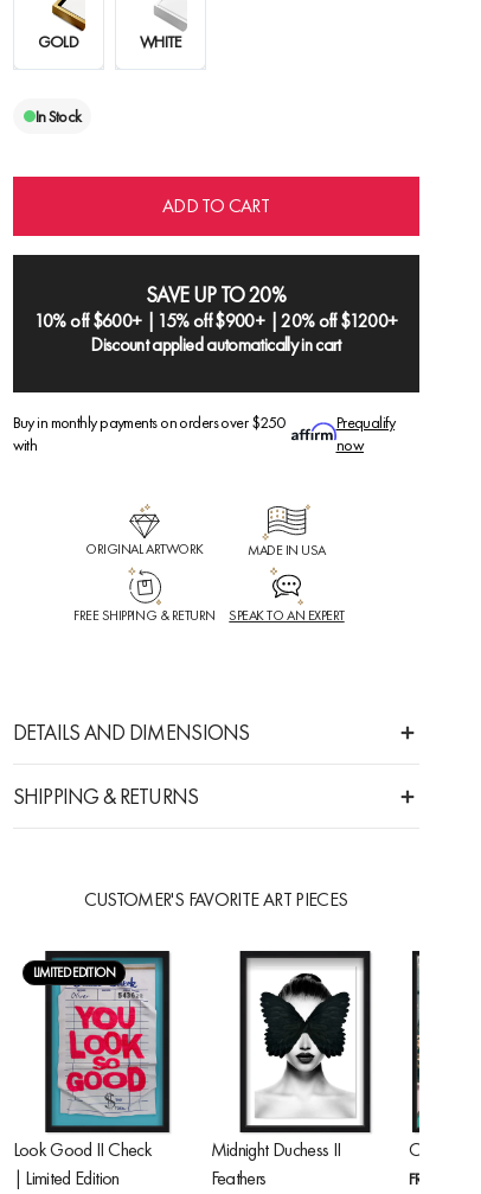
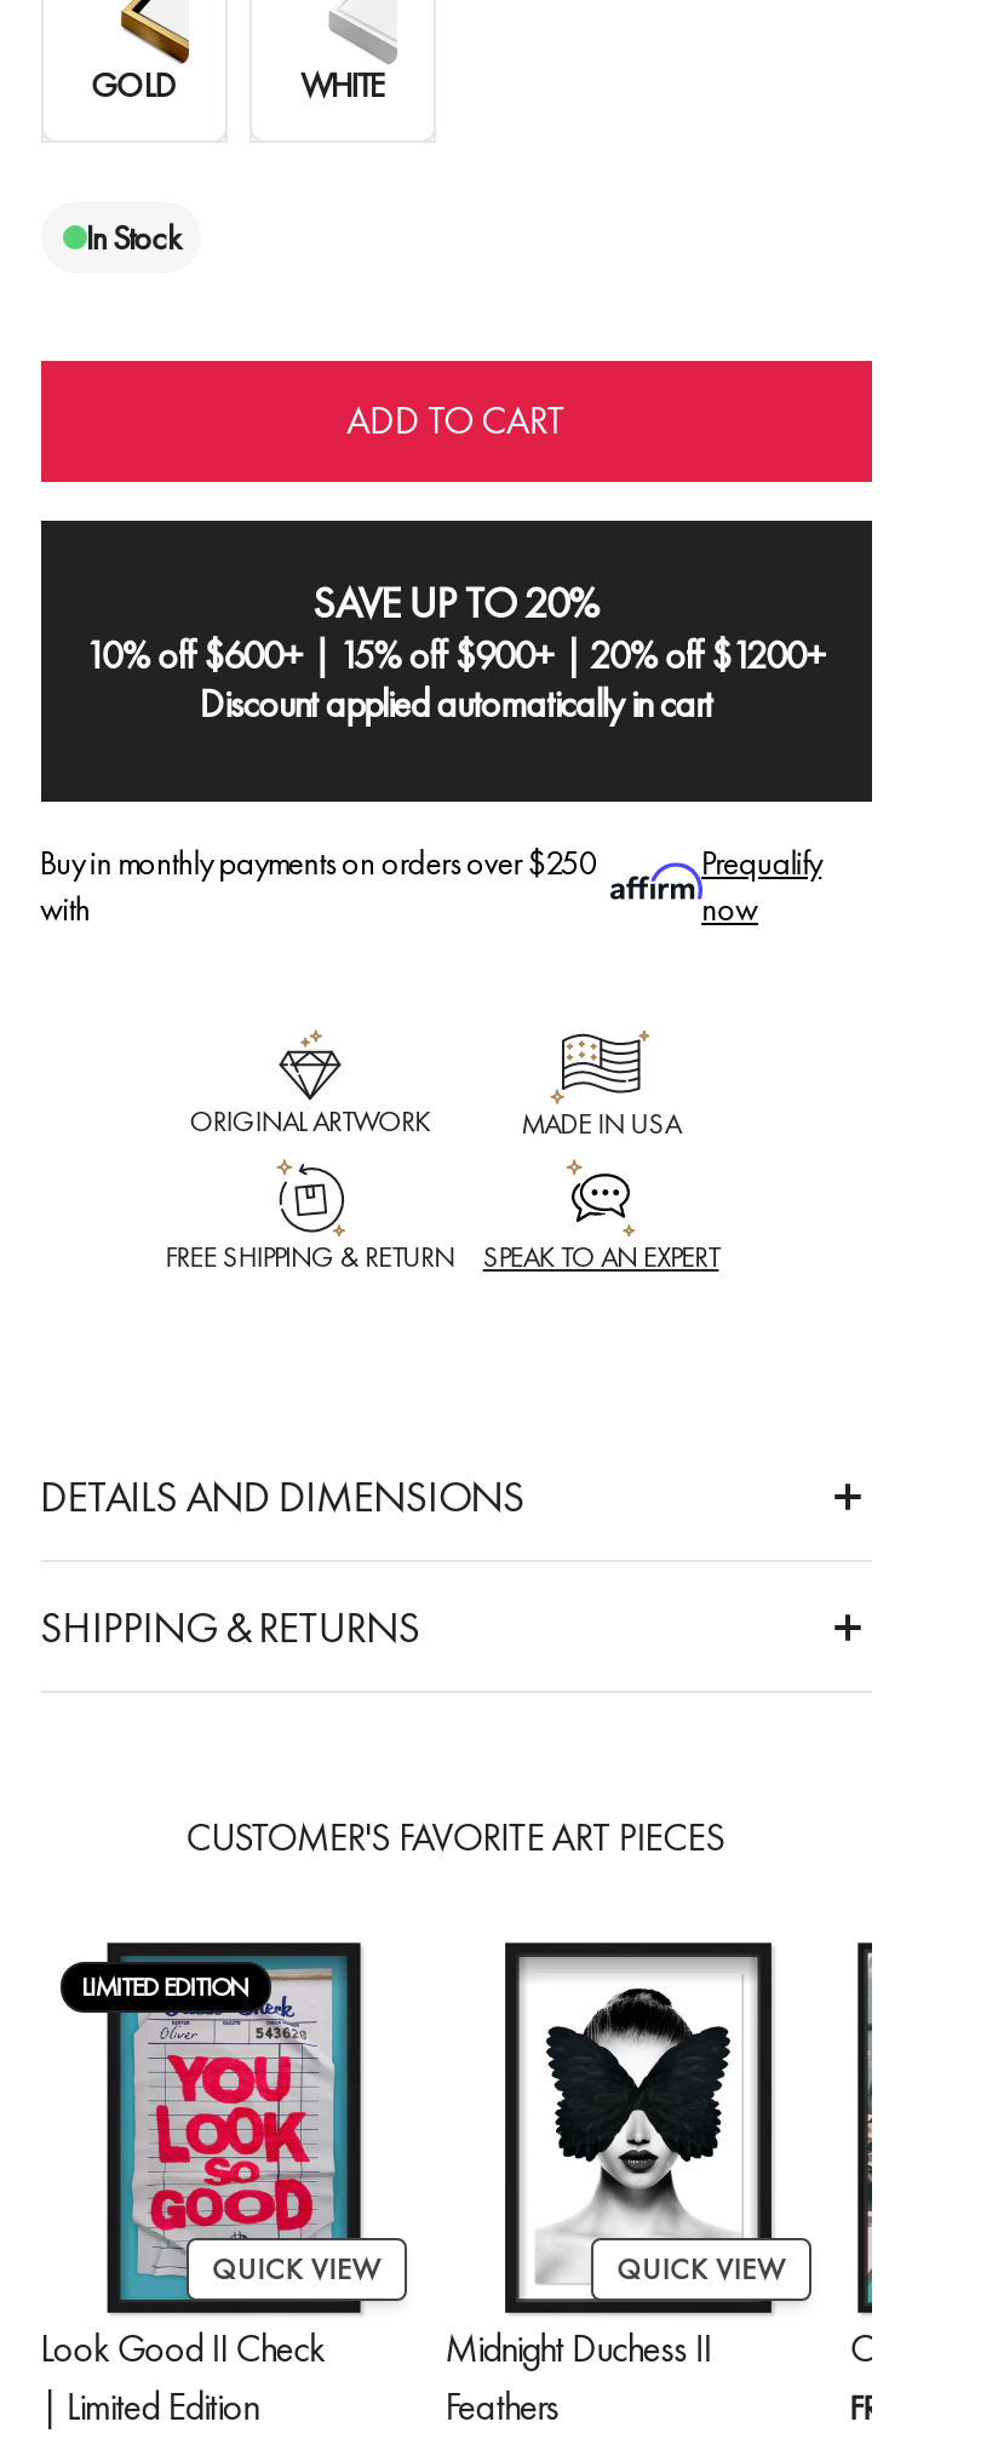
+ QUICK VIEW

+ QUICK VIEW
